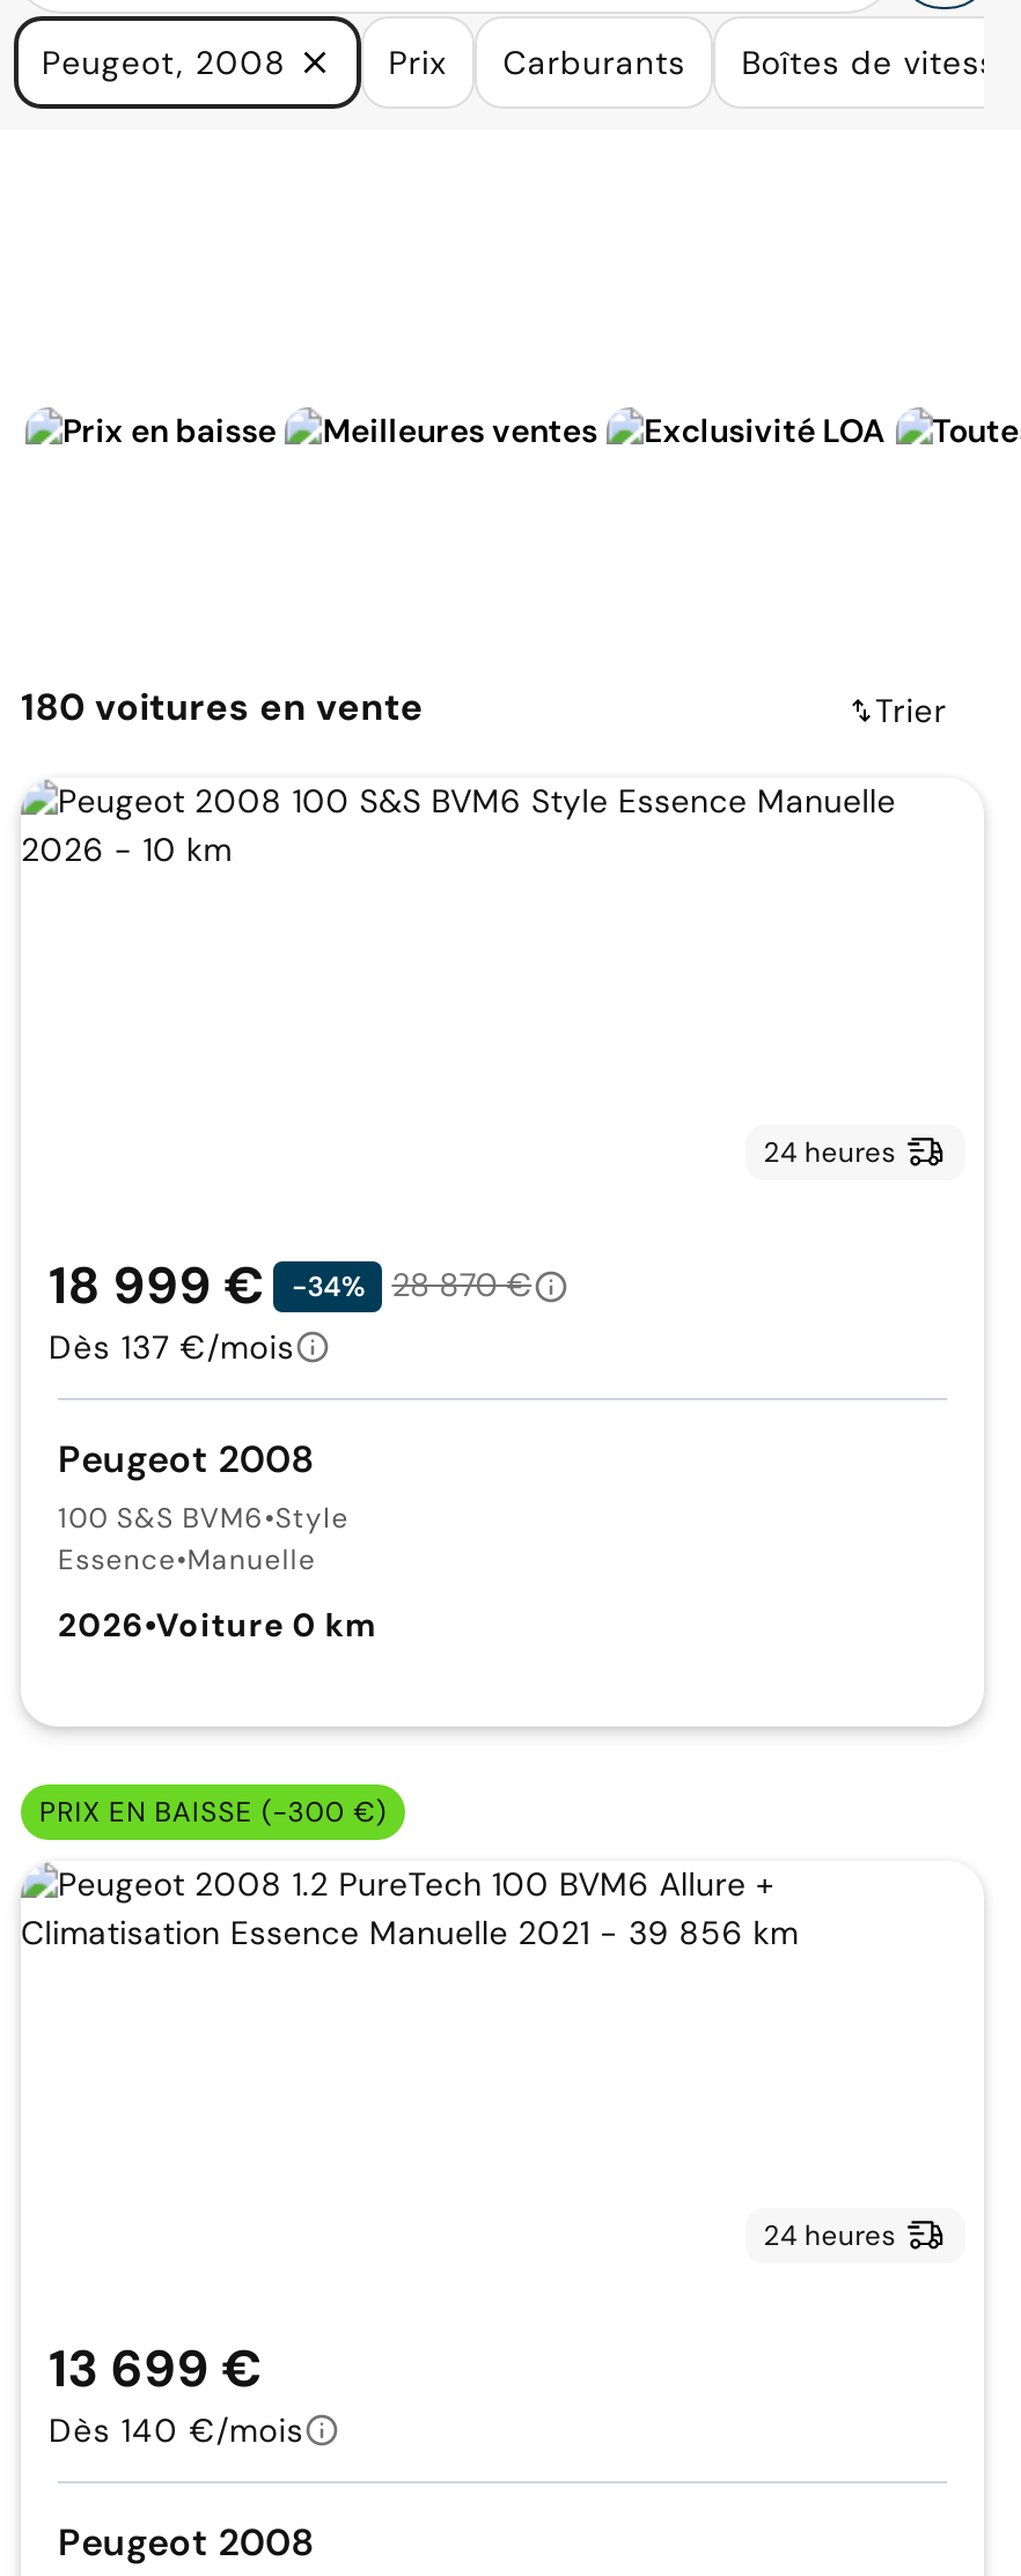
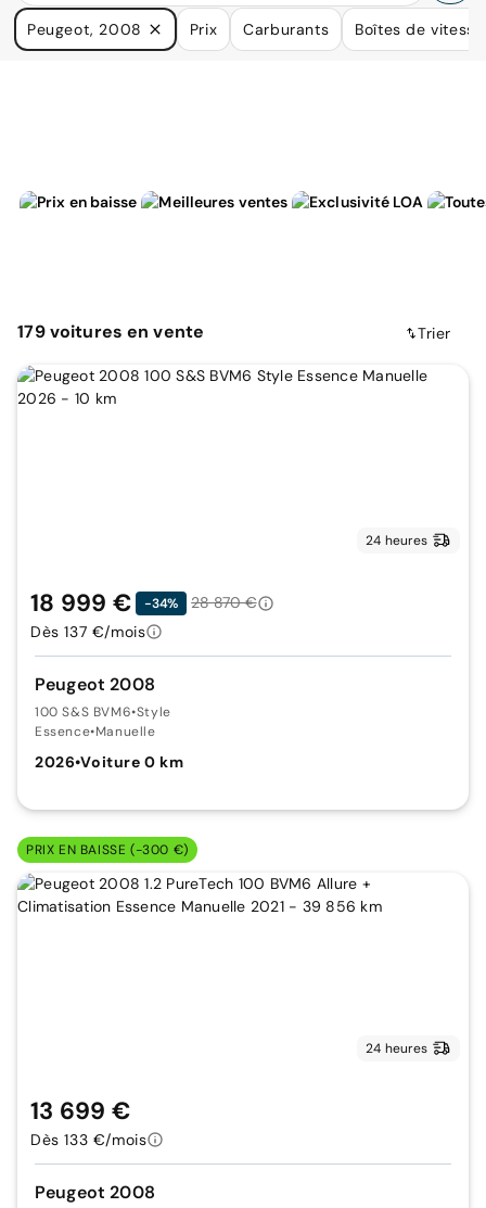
- 180 voitures en vente
+ 179 voitures en vente

- Dès 140 €/mois
+ Dès 133 €/mois
